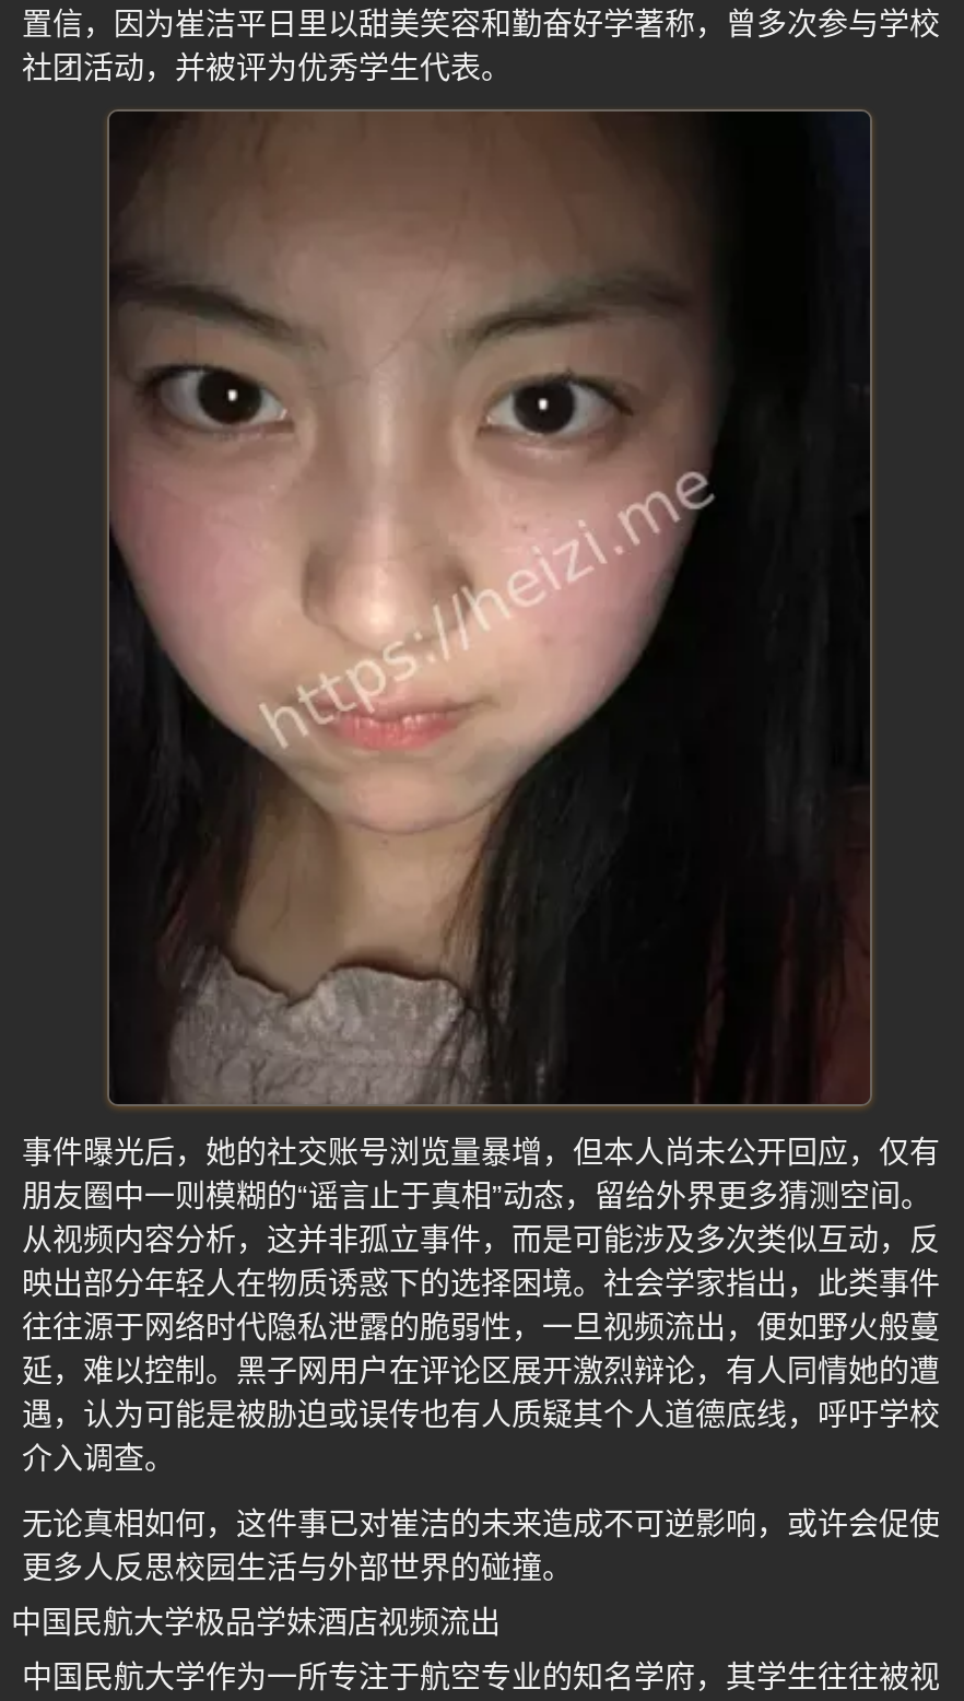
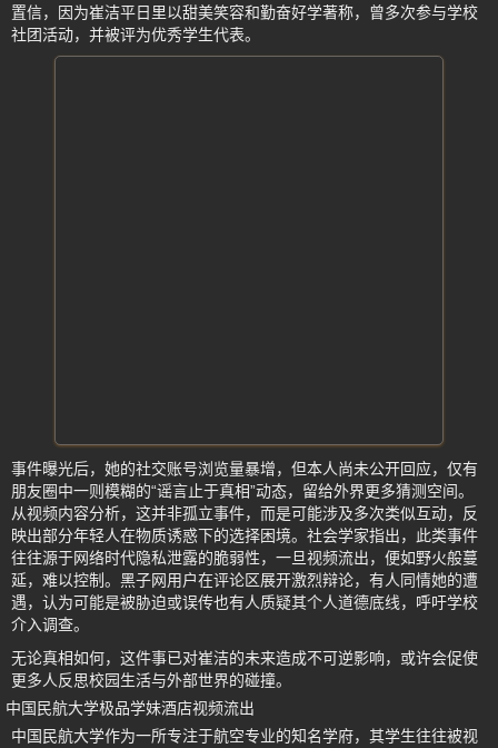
- [image]
